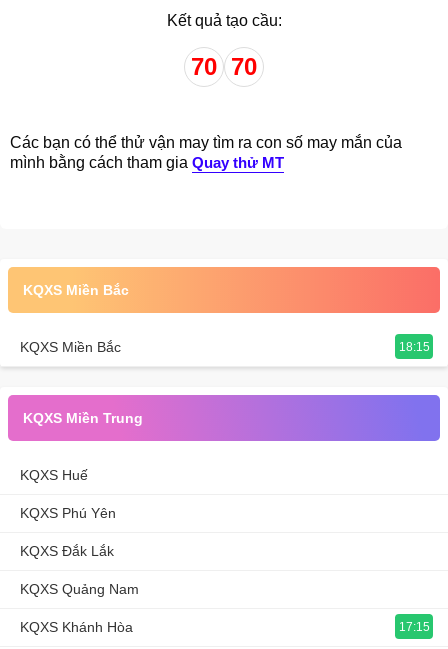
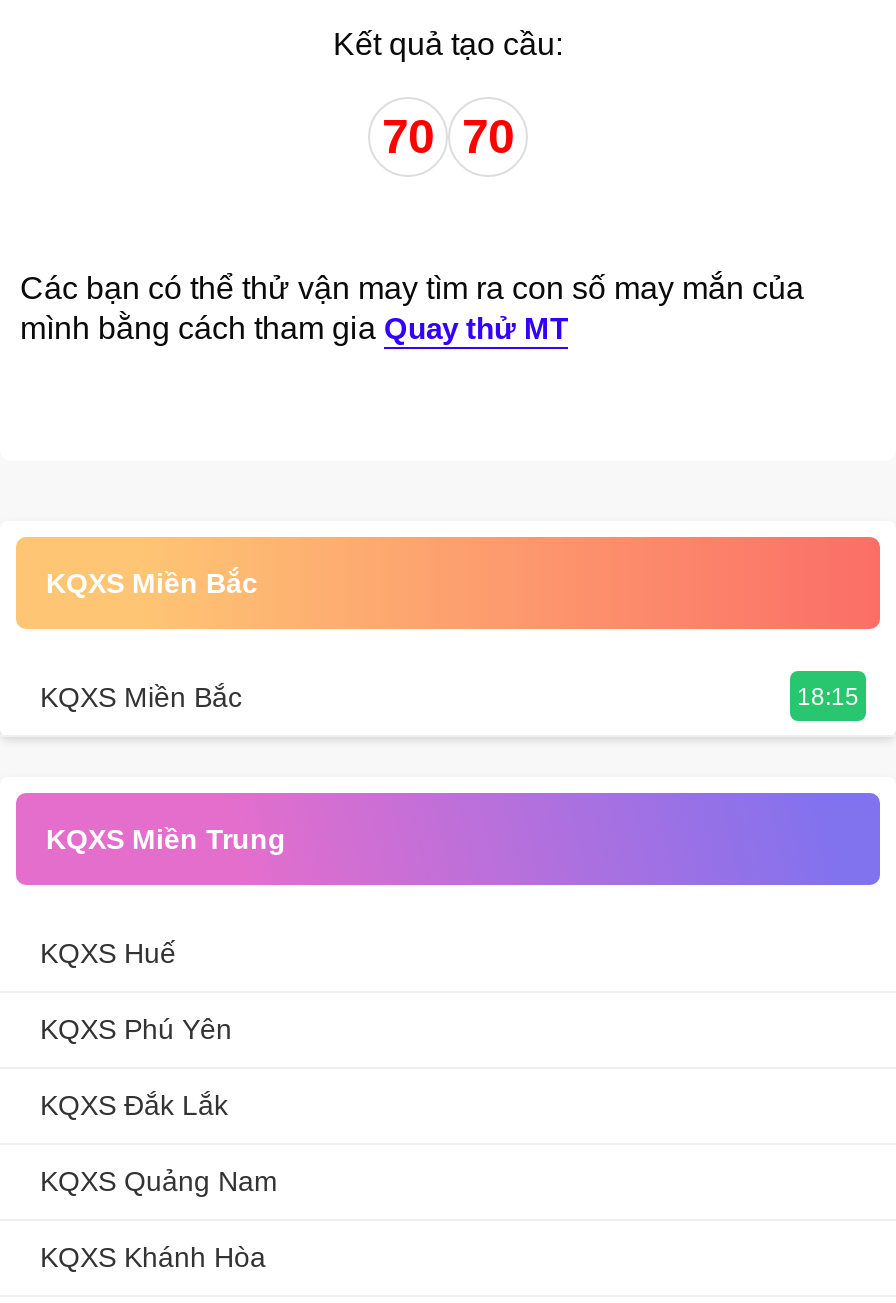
- 17:15
